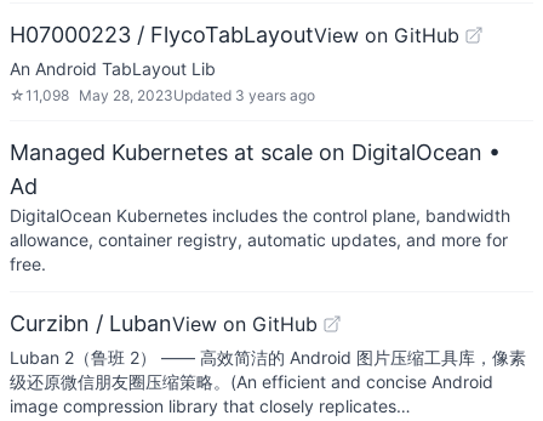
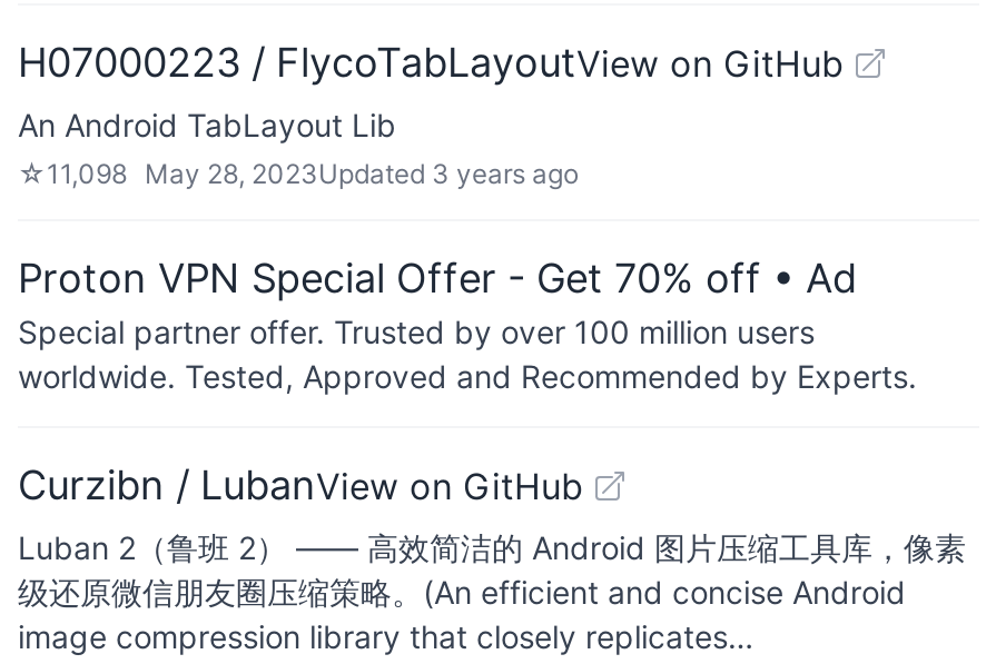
- Managed Kubernetes at scale on DigitalOcean •
- Ad
- DigitalOcean Kubernetes includes the control plane, bandwidth
- allowance, container registry, automatic updates, and more for
- free.
+ Proton VPN Special Offer - Get 70% off • Ad
+ Special partner offer. Trusted by over 100 million users
+ worldwide. Tested, Approved and Recommended by Experts.
